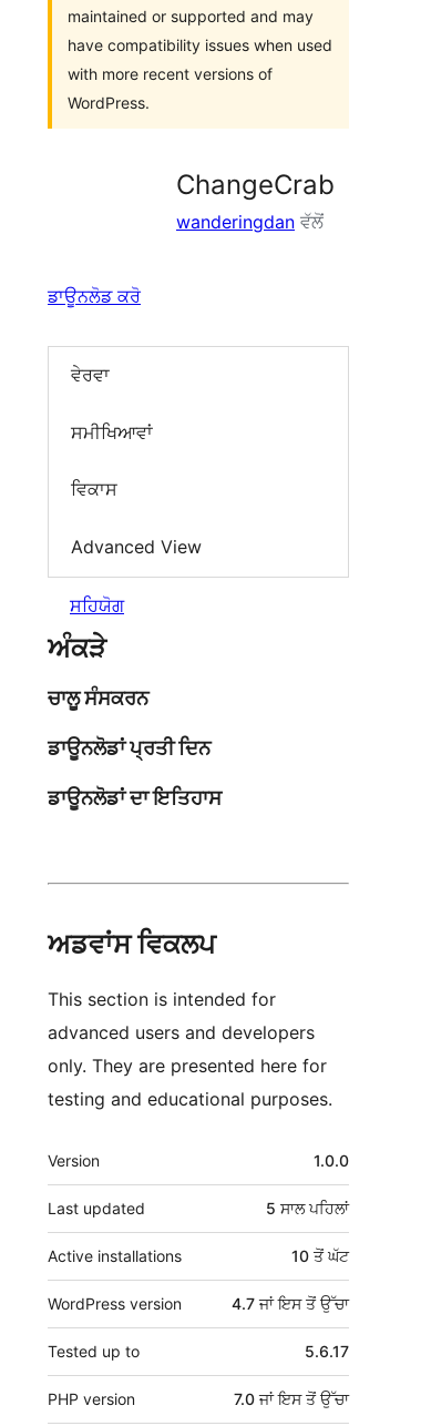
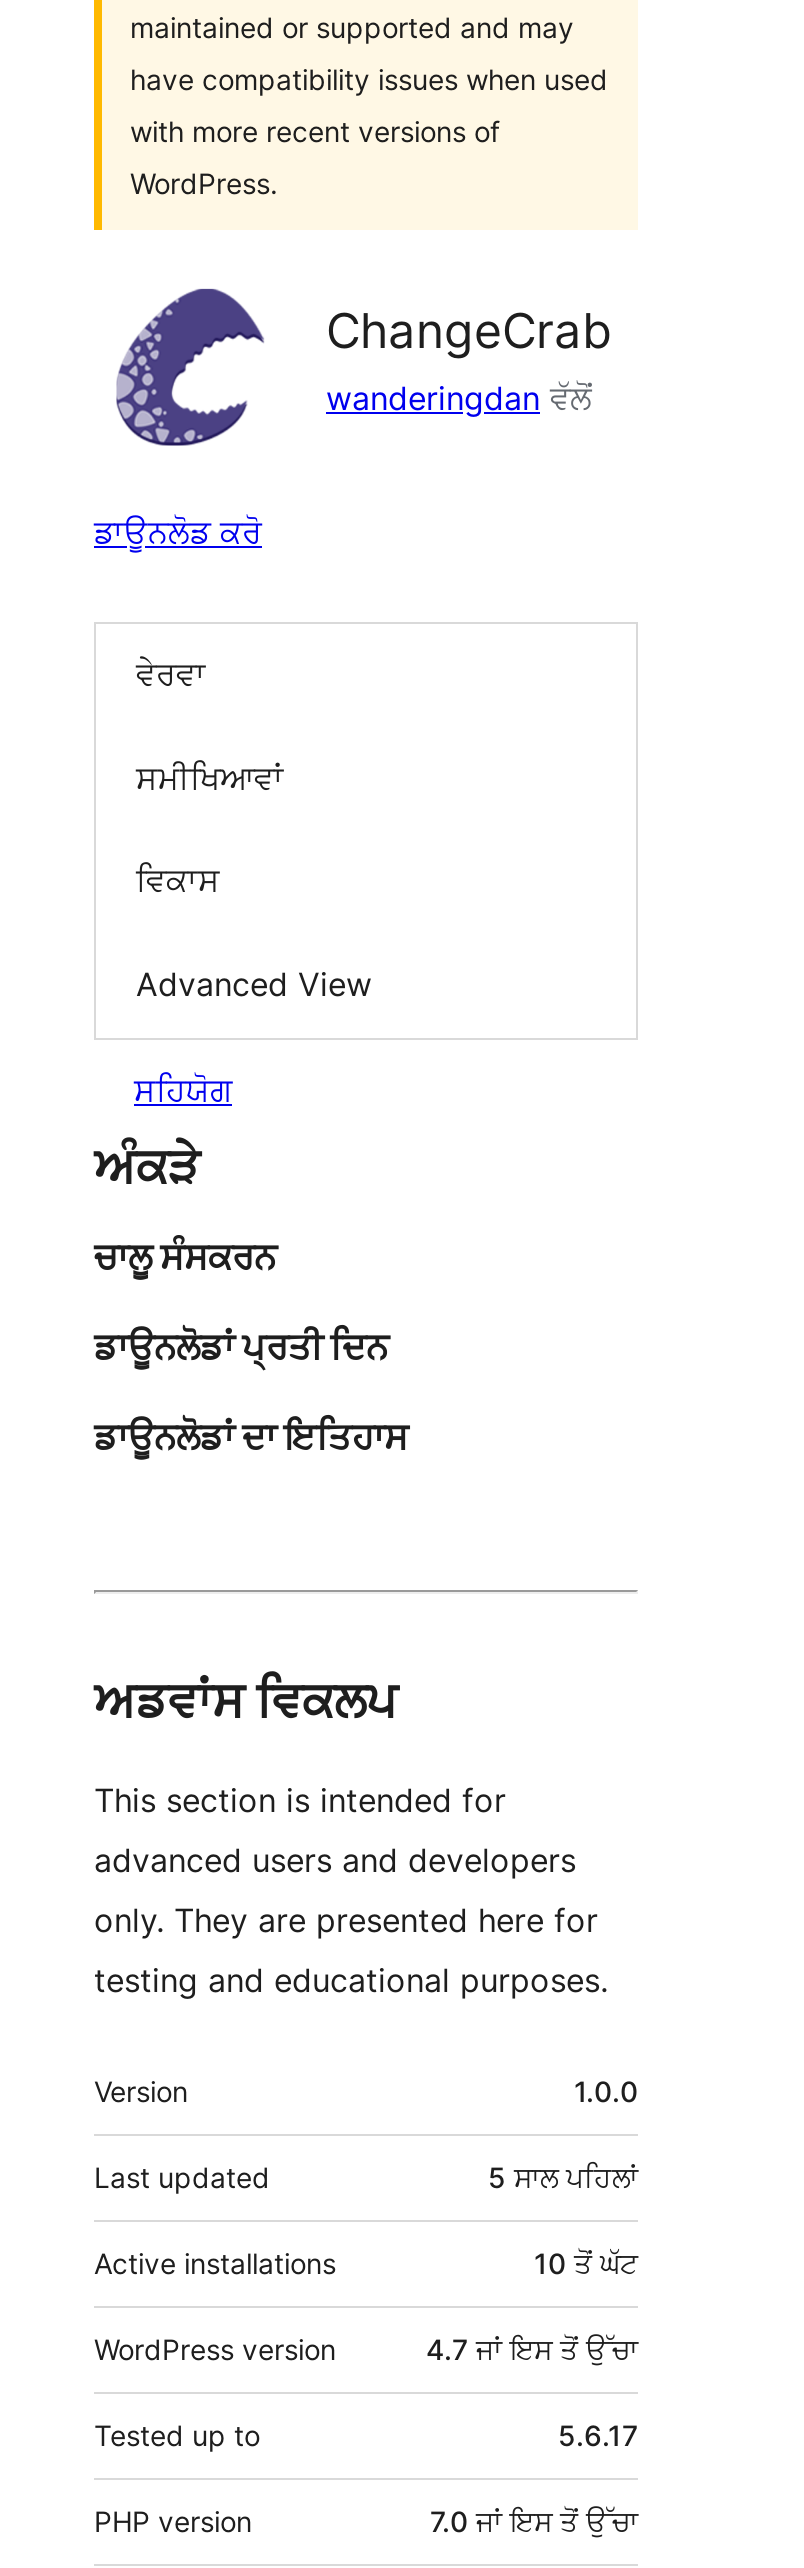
+ [image]
